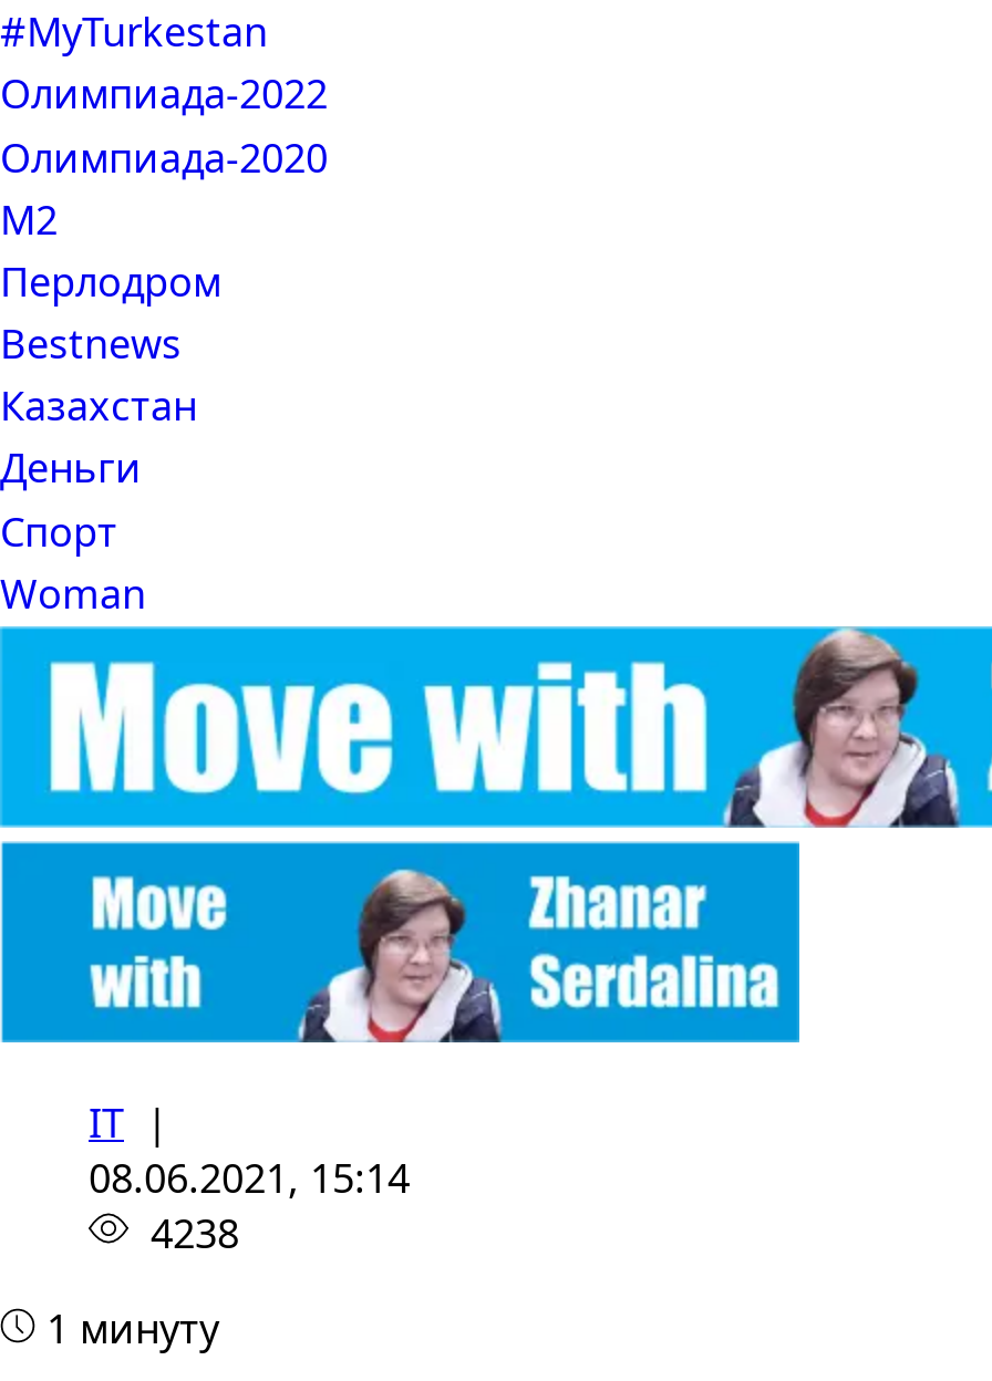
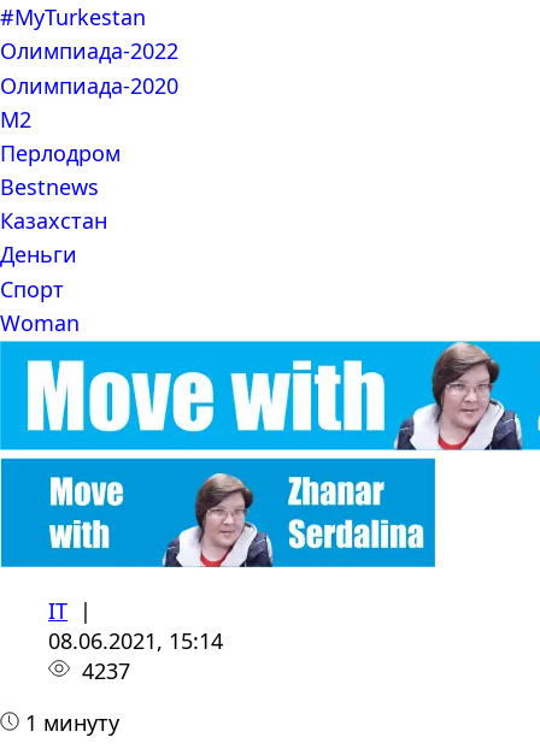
- 4238
+ 4237
